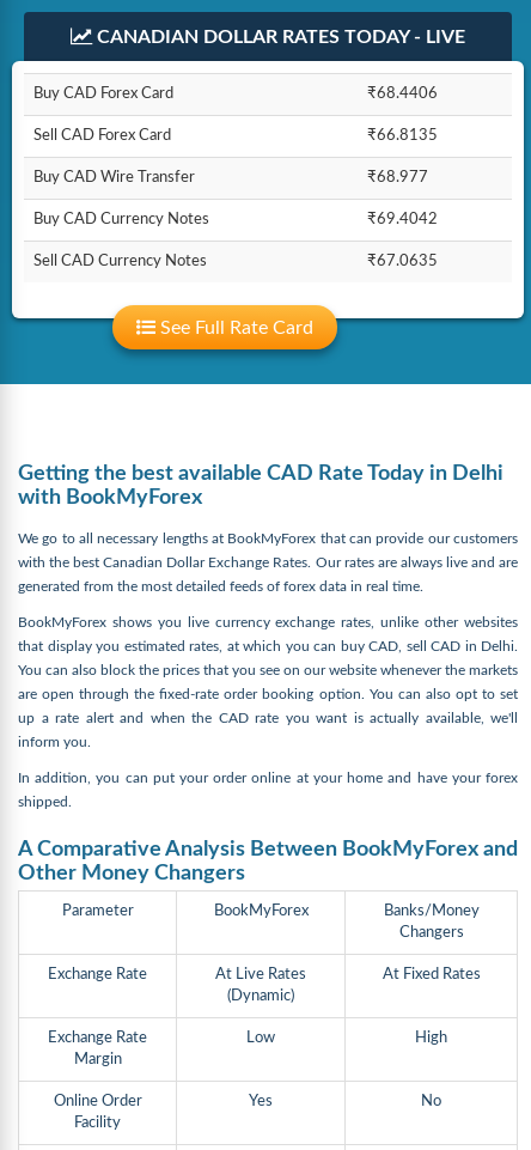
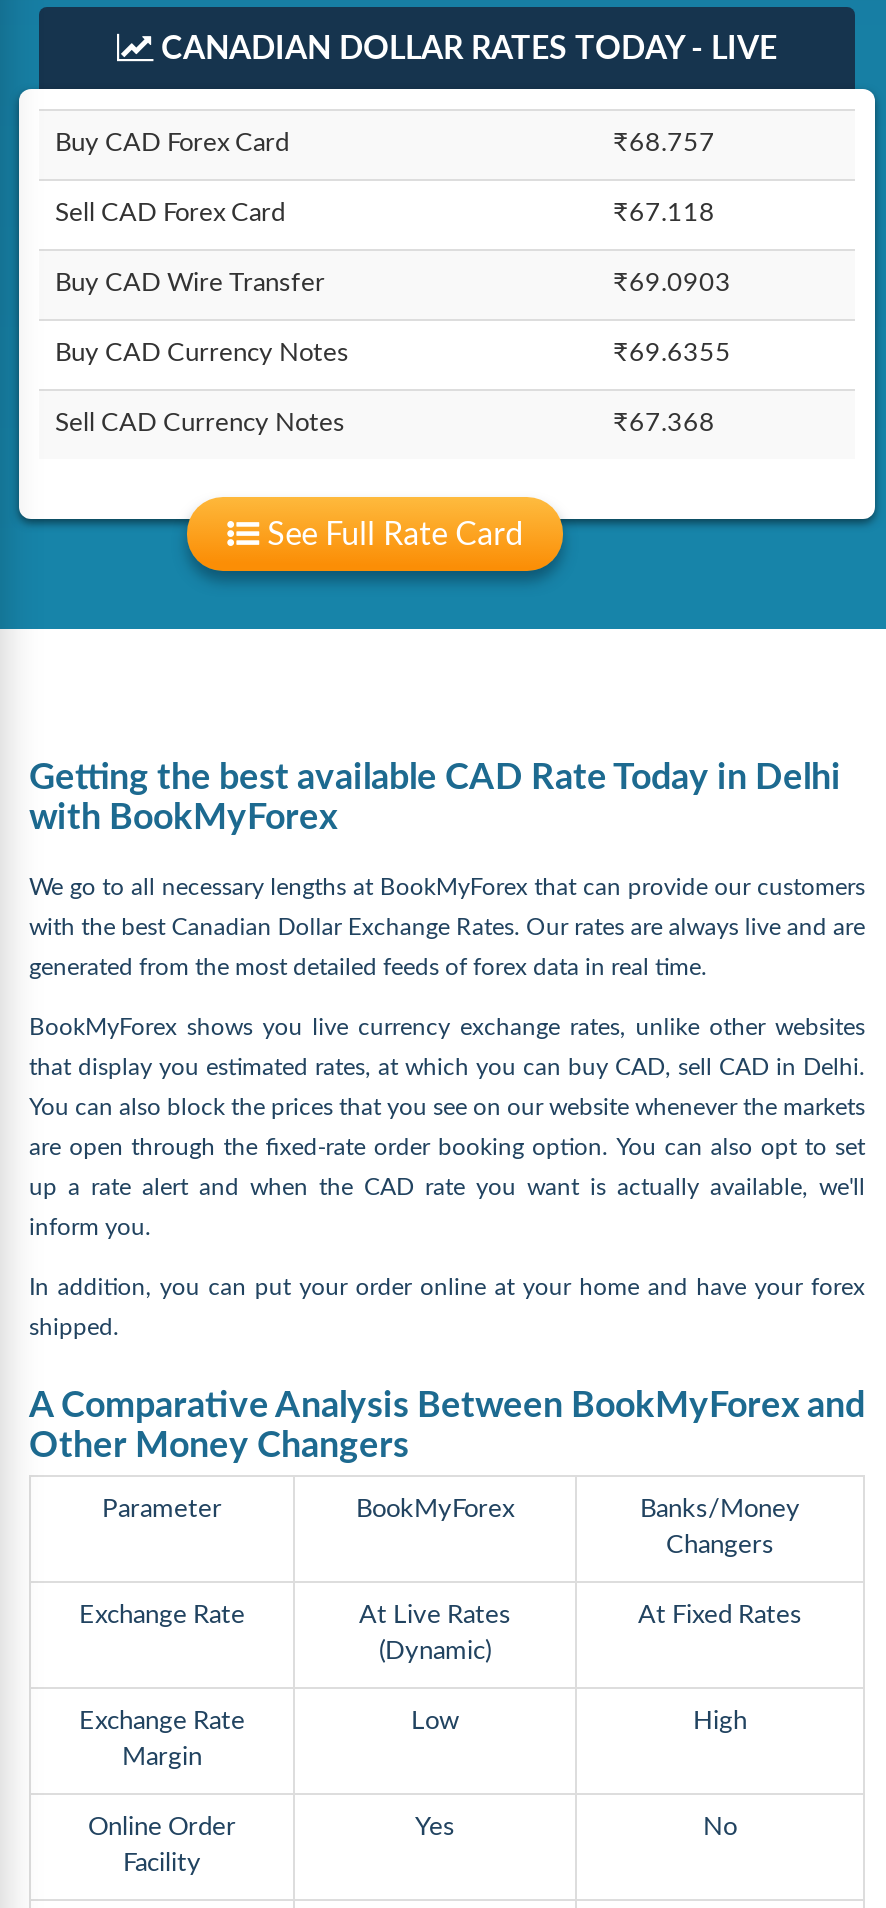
- ₹68.4406
+ ₹68.757

- ₹66.8135
+ ₹67.118

- ₹68.977
+ ₹69.0903

- ₹69.4042
+ ₹69.6355

- ₹67.0635
+ ₹67.368
